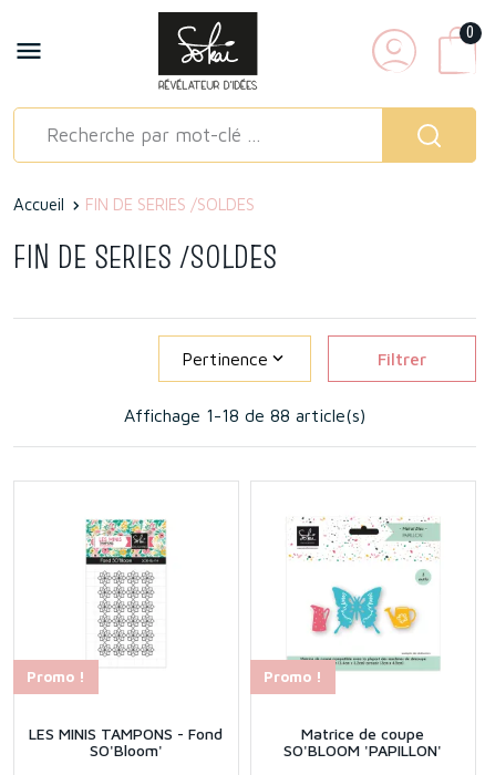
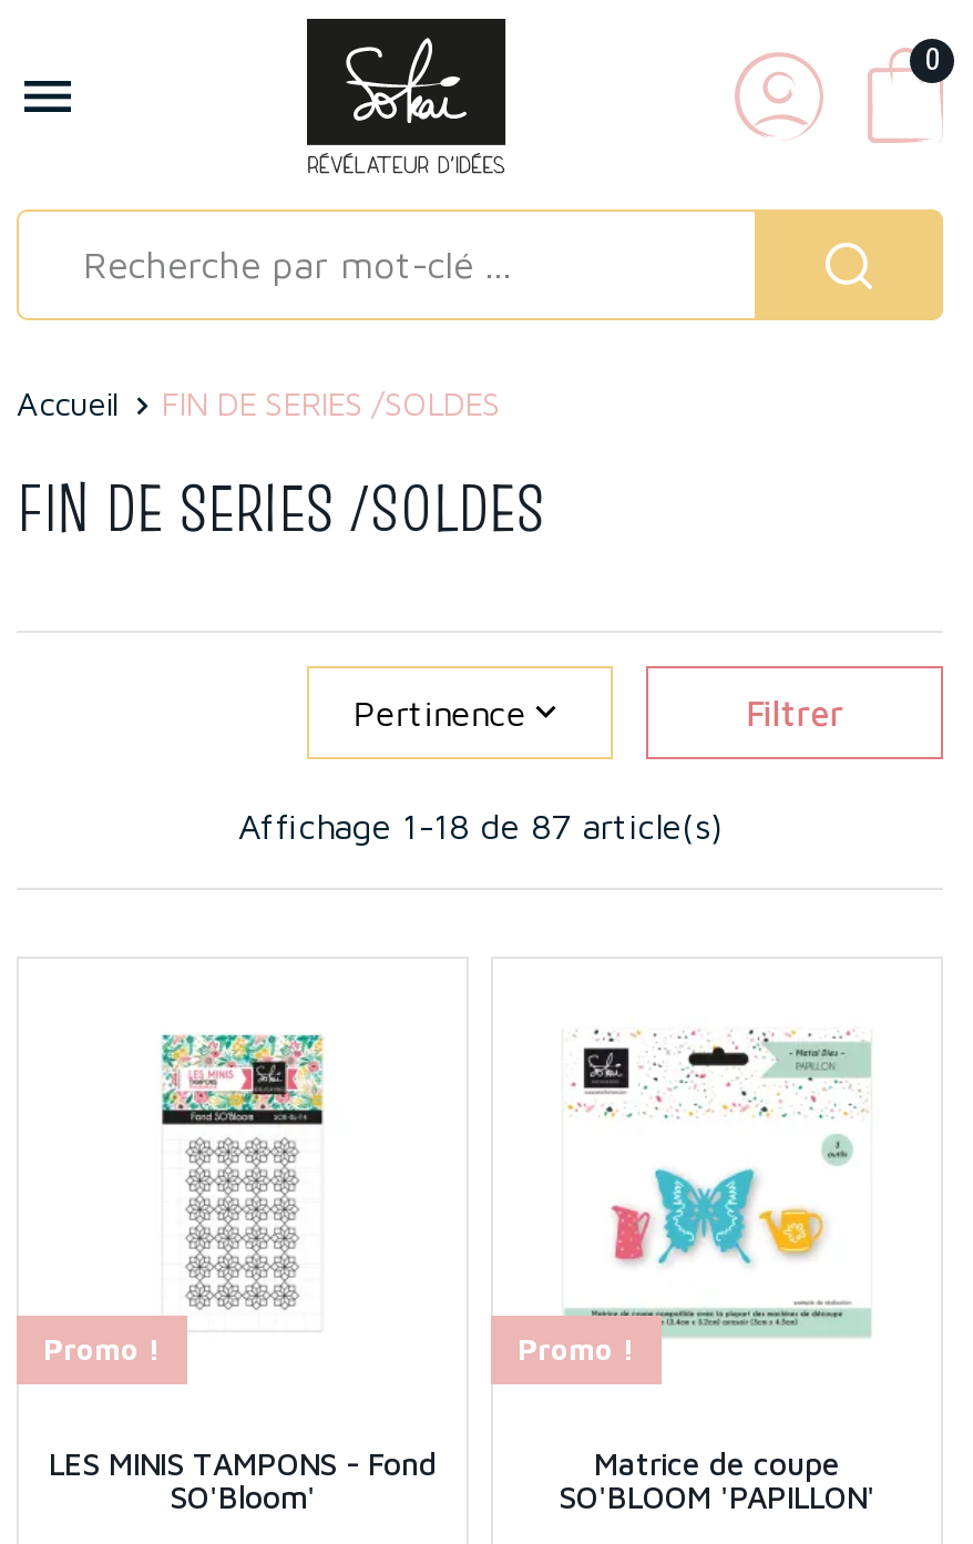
- Affichage 1-18 de 88 article(s)
+ Affichage 1-18 de 87 article(s)
